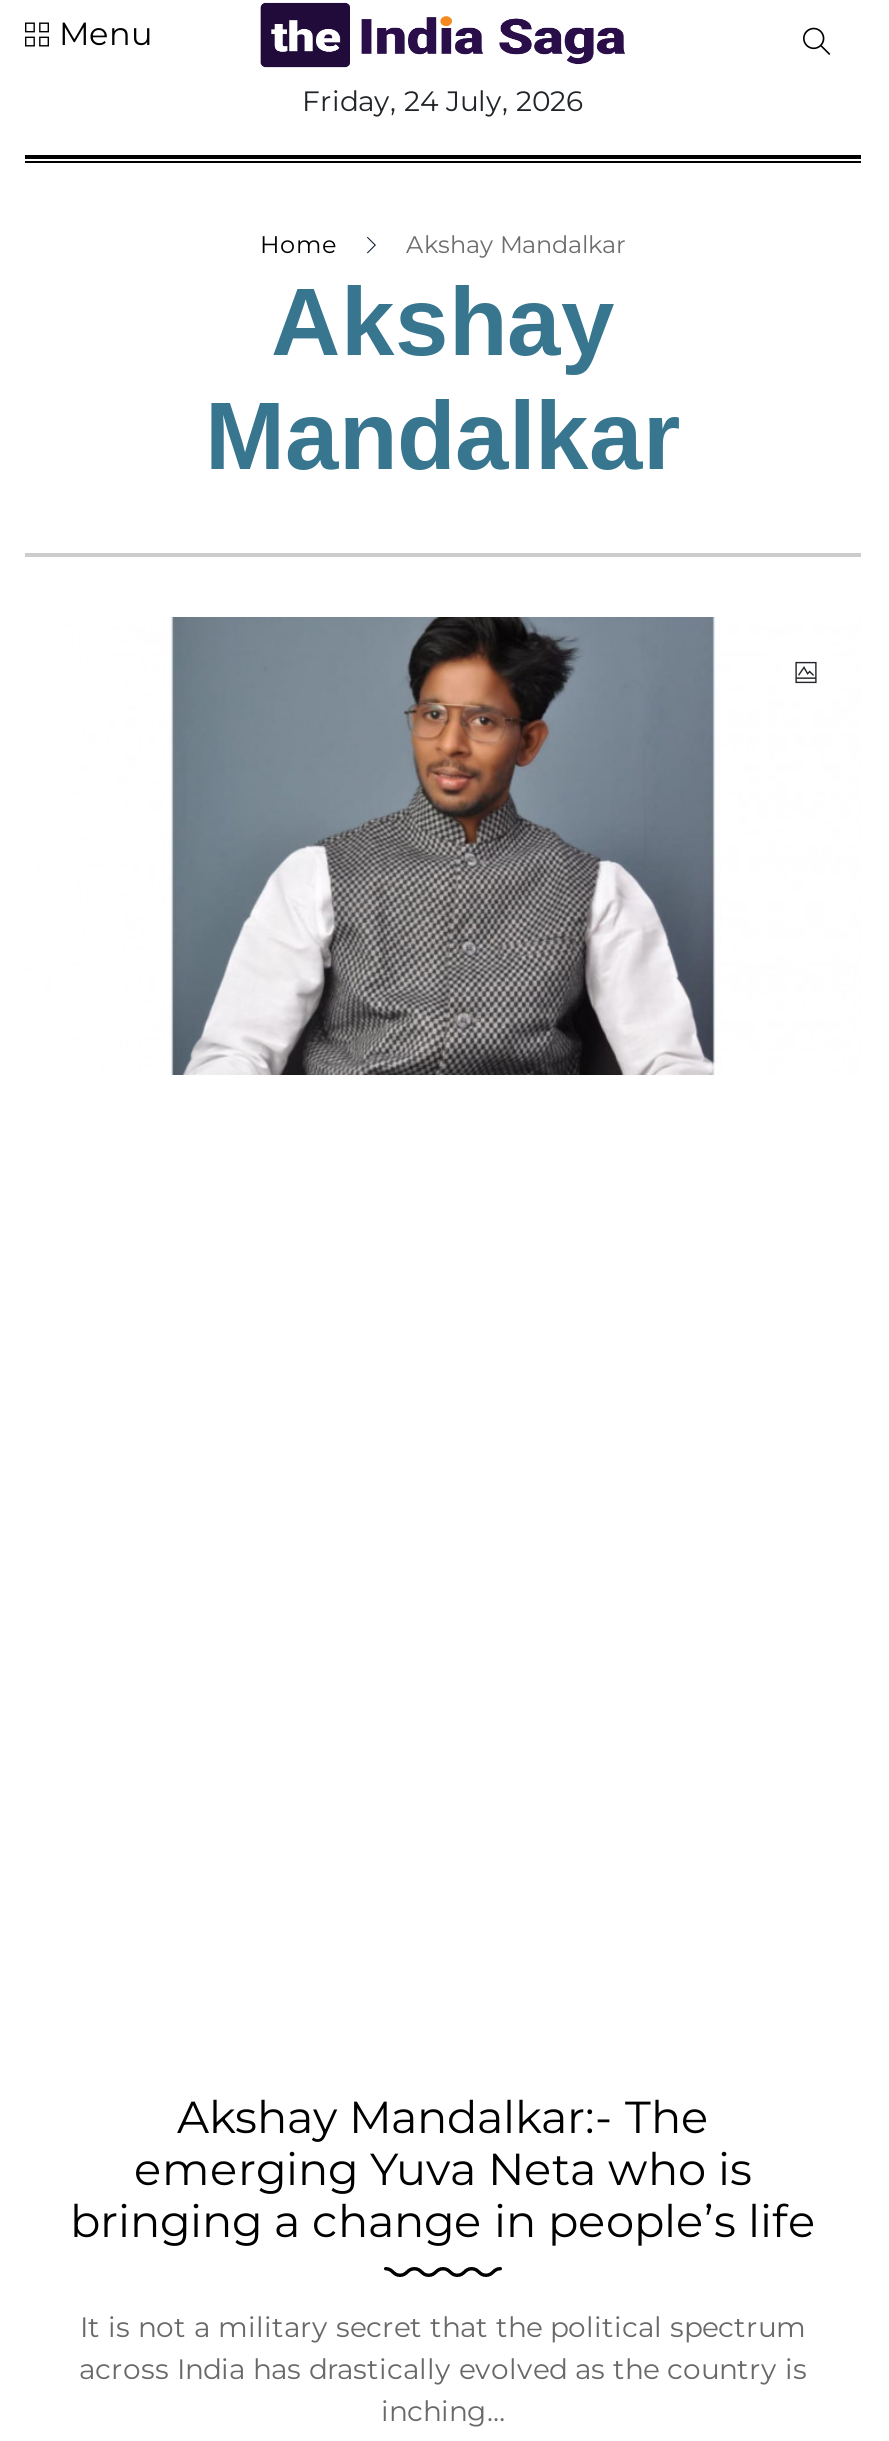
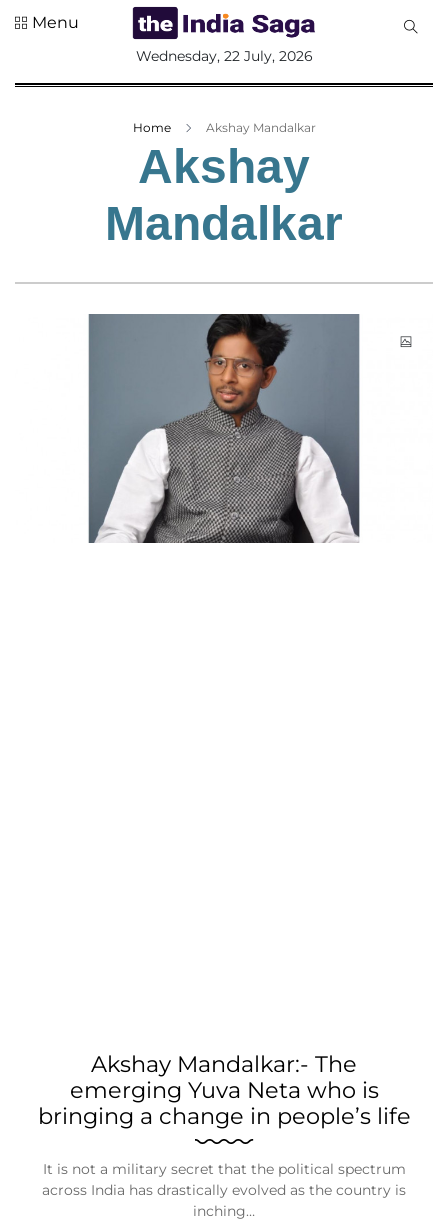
- Friday, 24 July, 2026
+ Wednesday, 22 July, 2026
